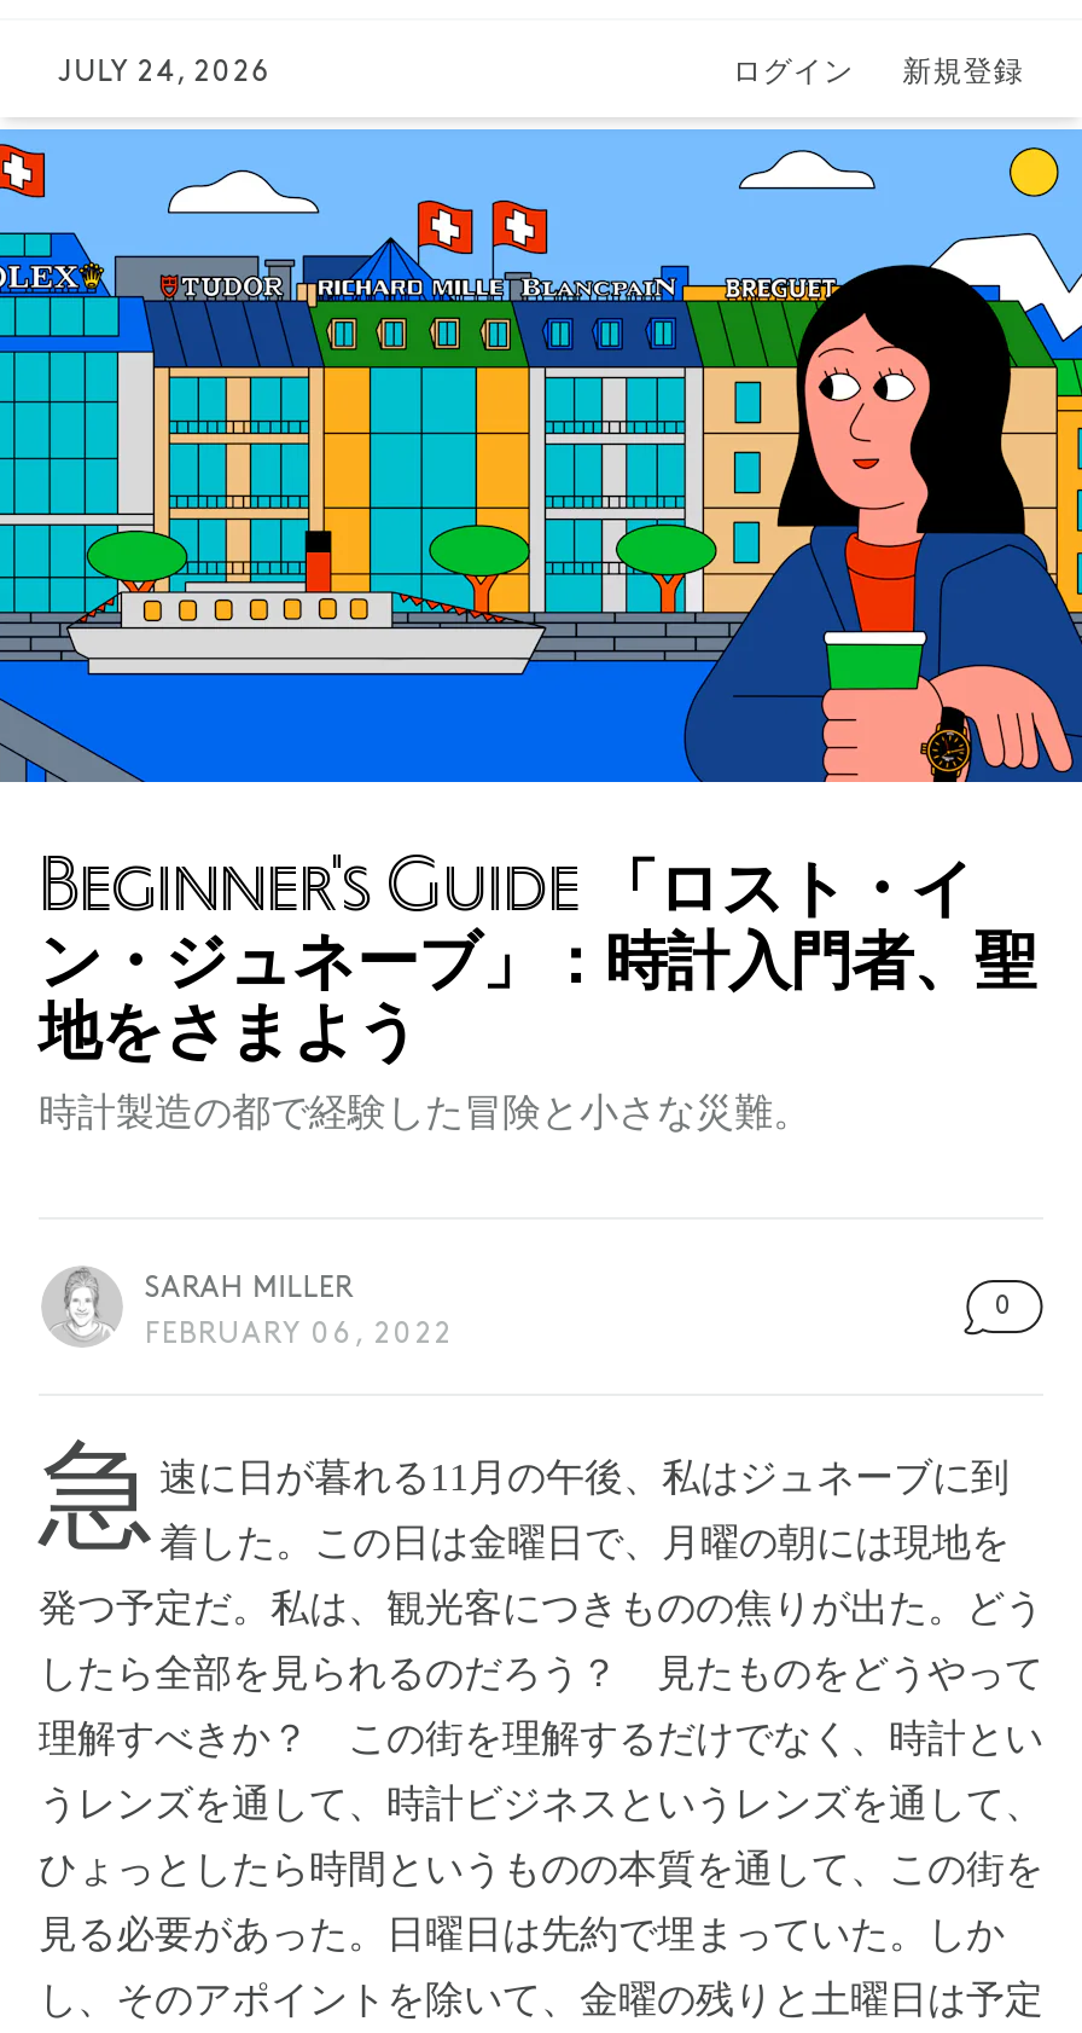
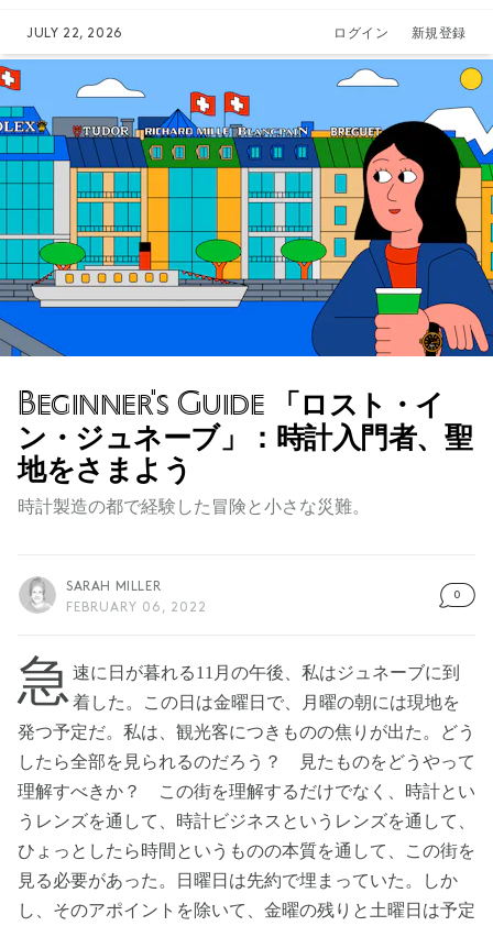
- JULY 24, 2026
+ JULY 22, 2026
